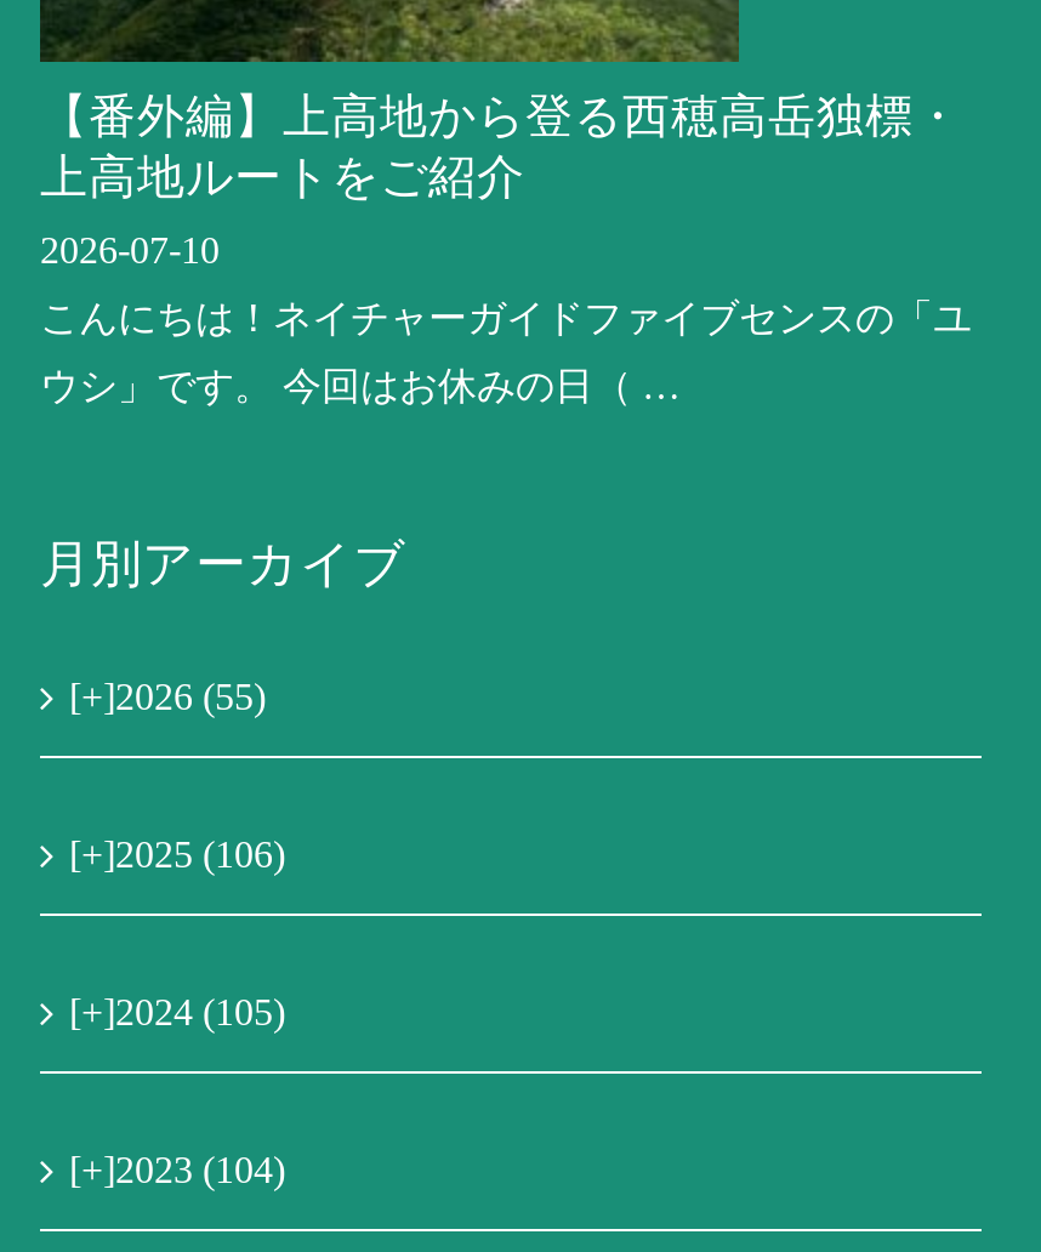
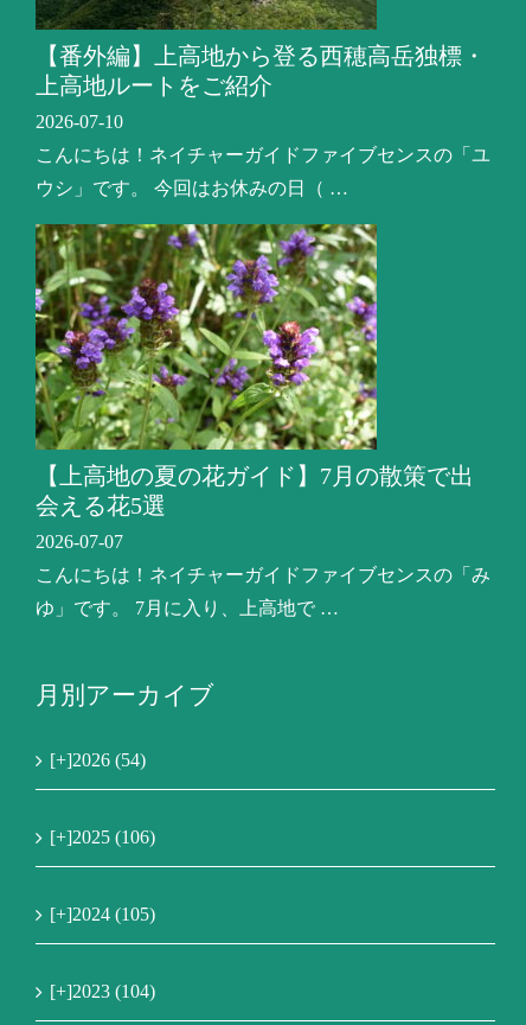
+ [image]
+ 【上高地の夏の花ガイド】7月の散策で出
+ 会える花5選
+ 2026-07-07
+ こんにちは！ネイチャーガイドファイブセンスの「み
+ ゆ」です。 7月に入り、上高地で …

- [+]2026 (55)
+ [+]2026 (54)
